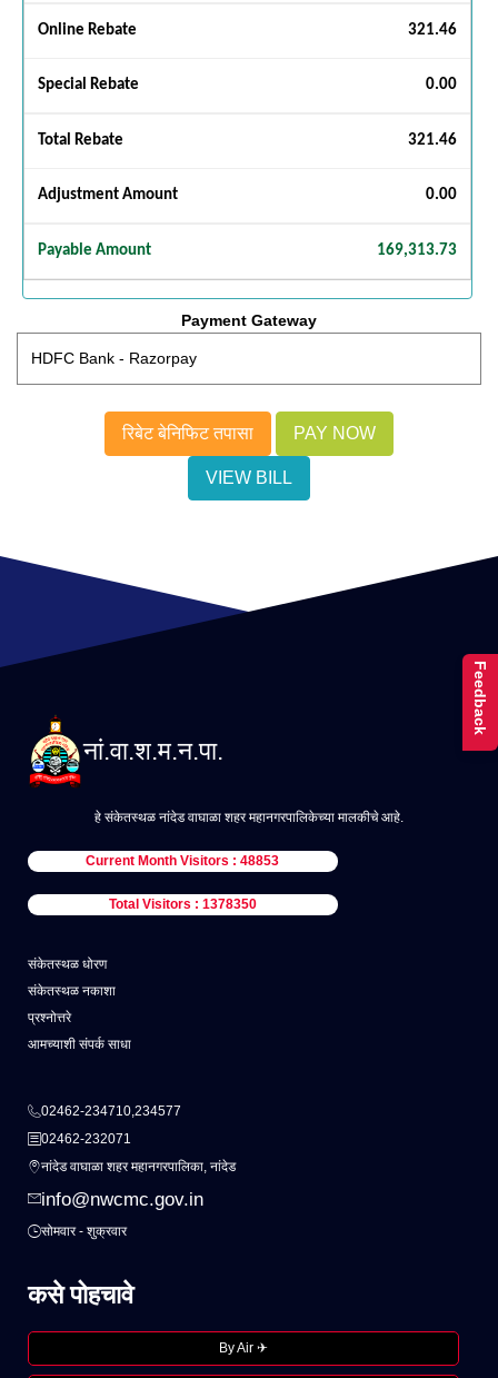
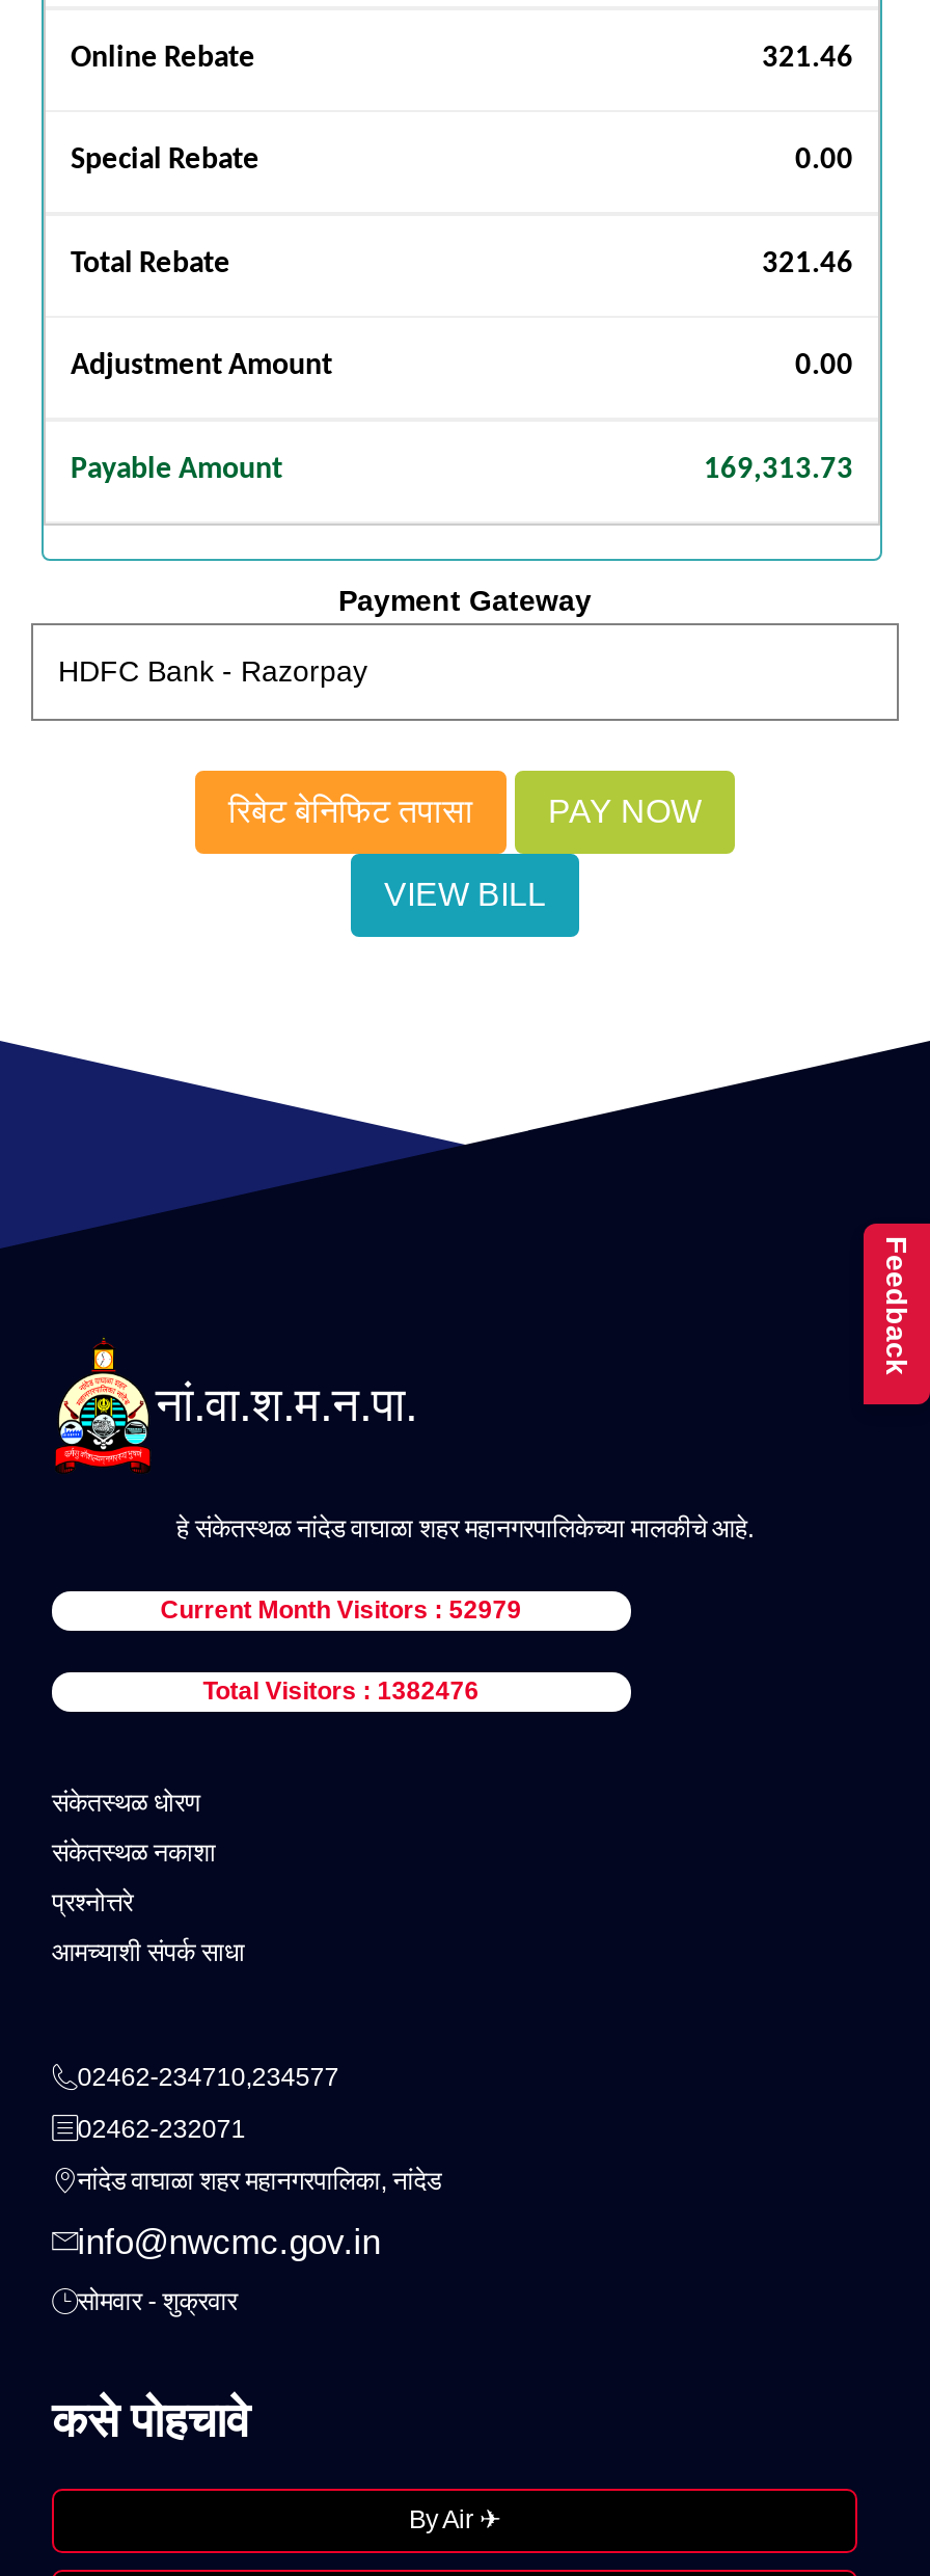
- Current Month Visitors : 48853
+ Current Month Visitors : 52979

- Total Visitors : 1378350
+ Total Visitors : 1382476
